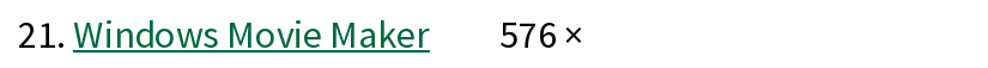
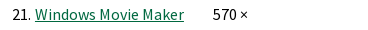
- 21. Windows Movie Maker 576 ×
+ 21. Windows Movie Maker 570 ×
